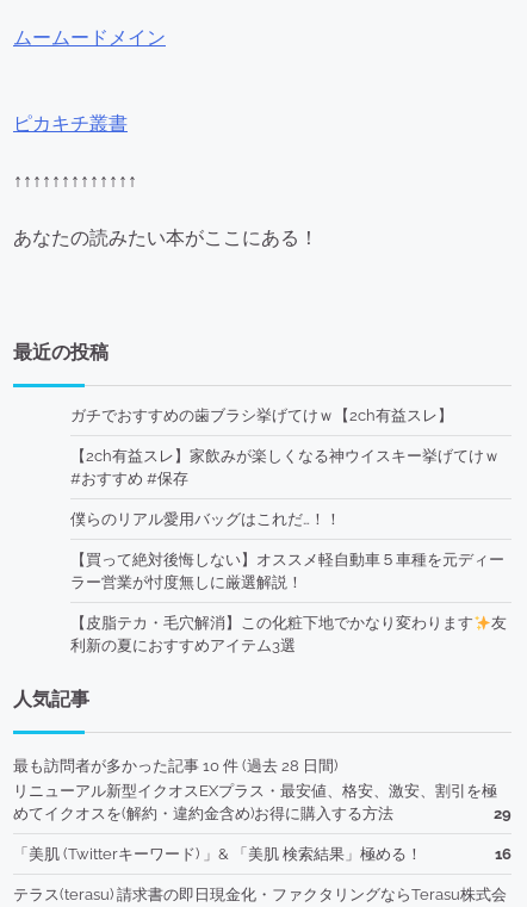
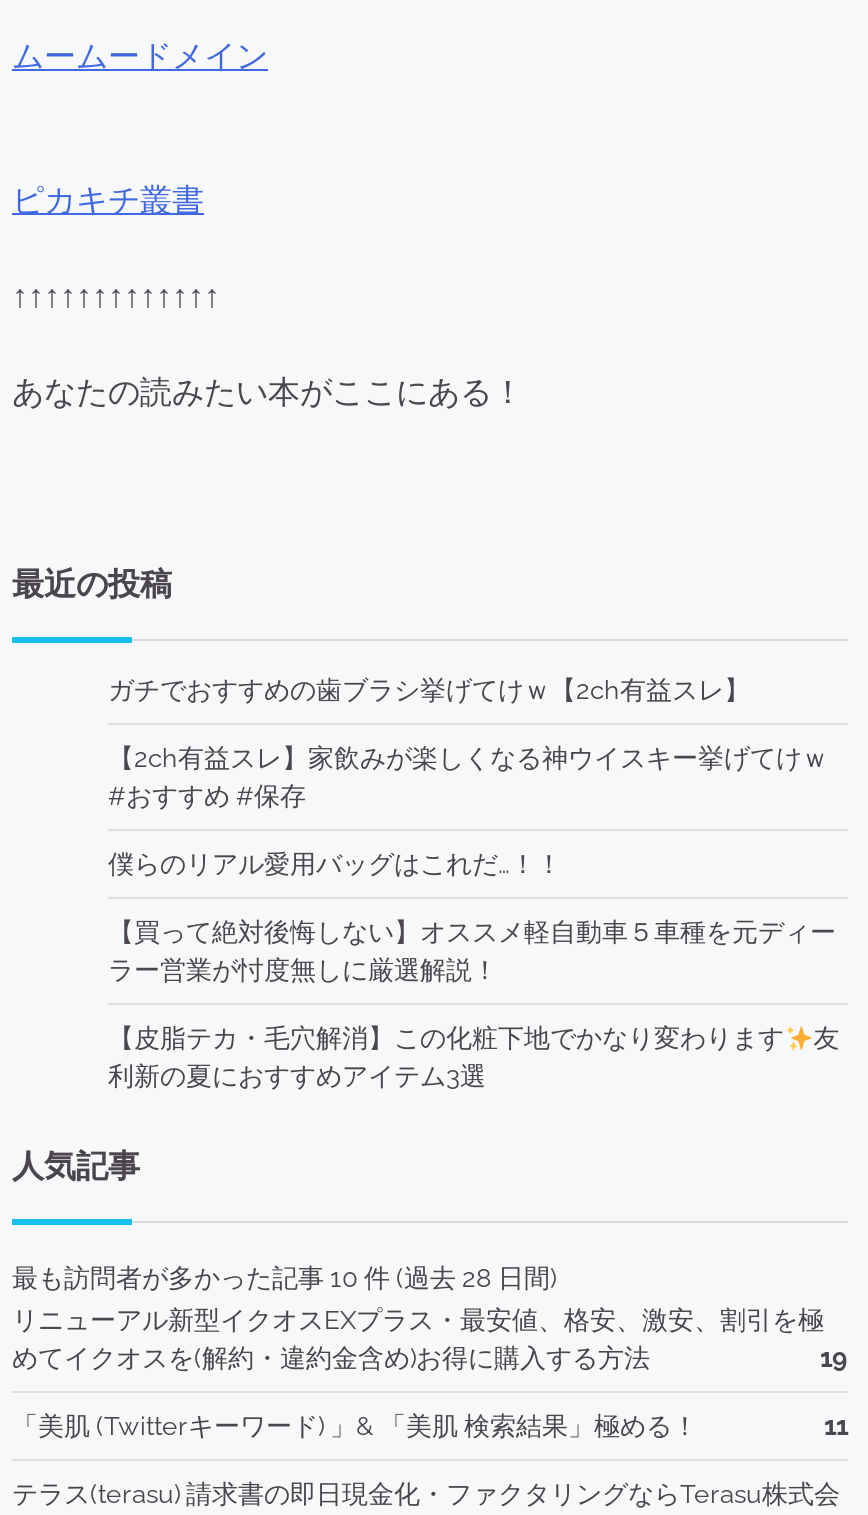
- 29
+ 19

- 16
+ 11
